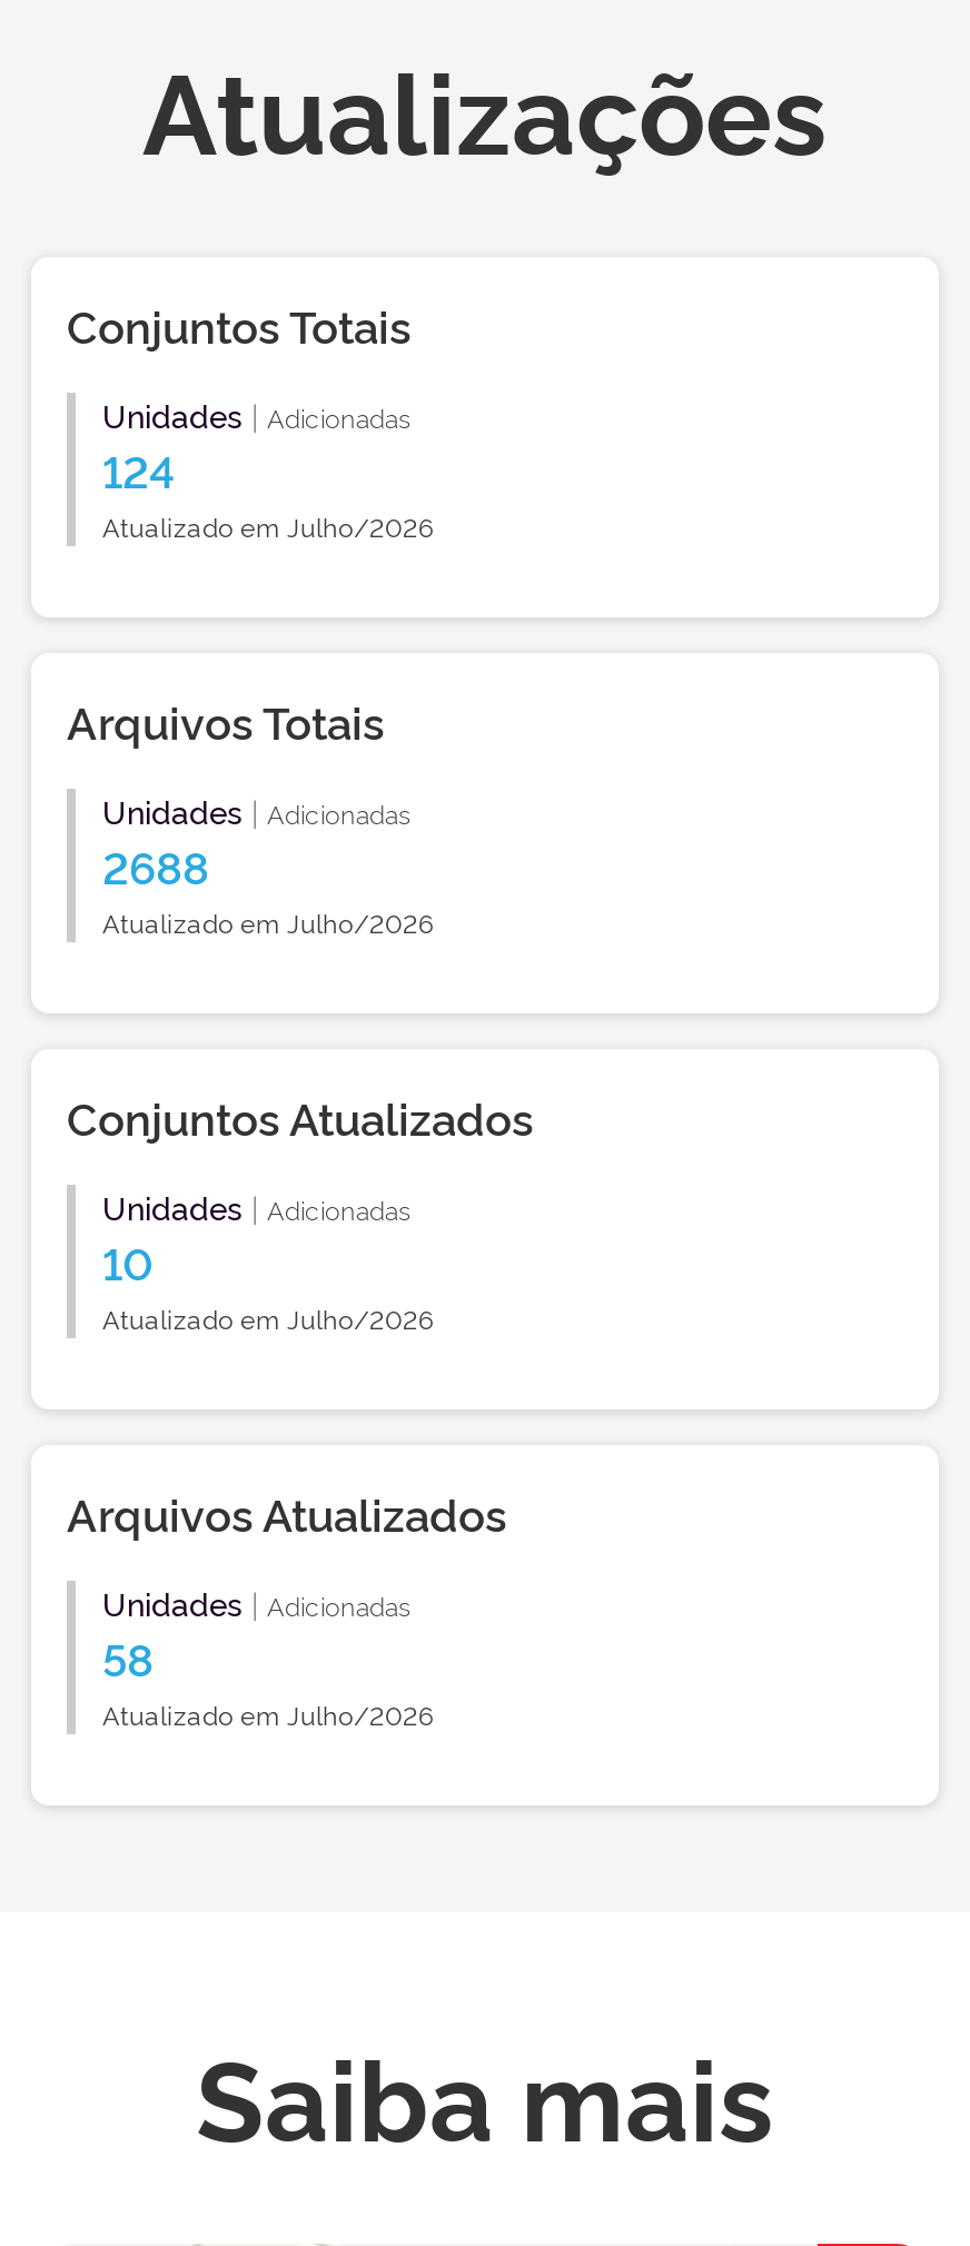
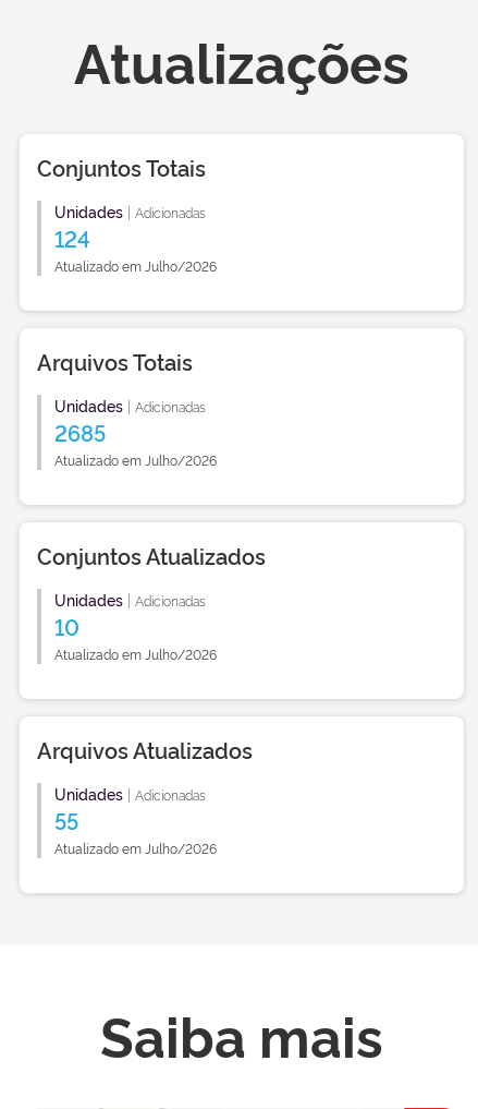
- 2688
+ 2685

- 58
+ 55
